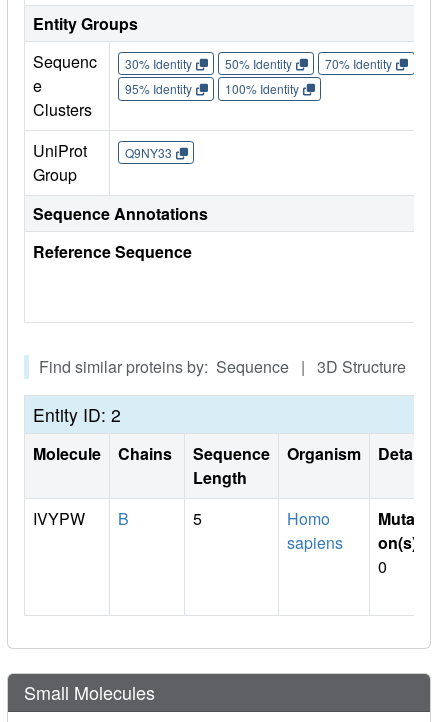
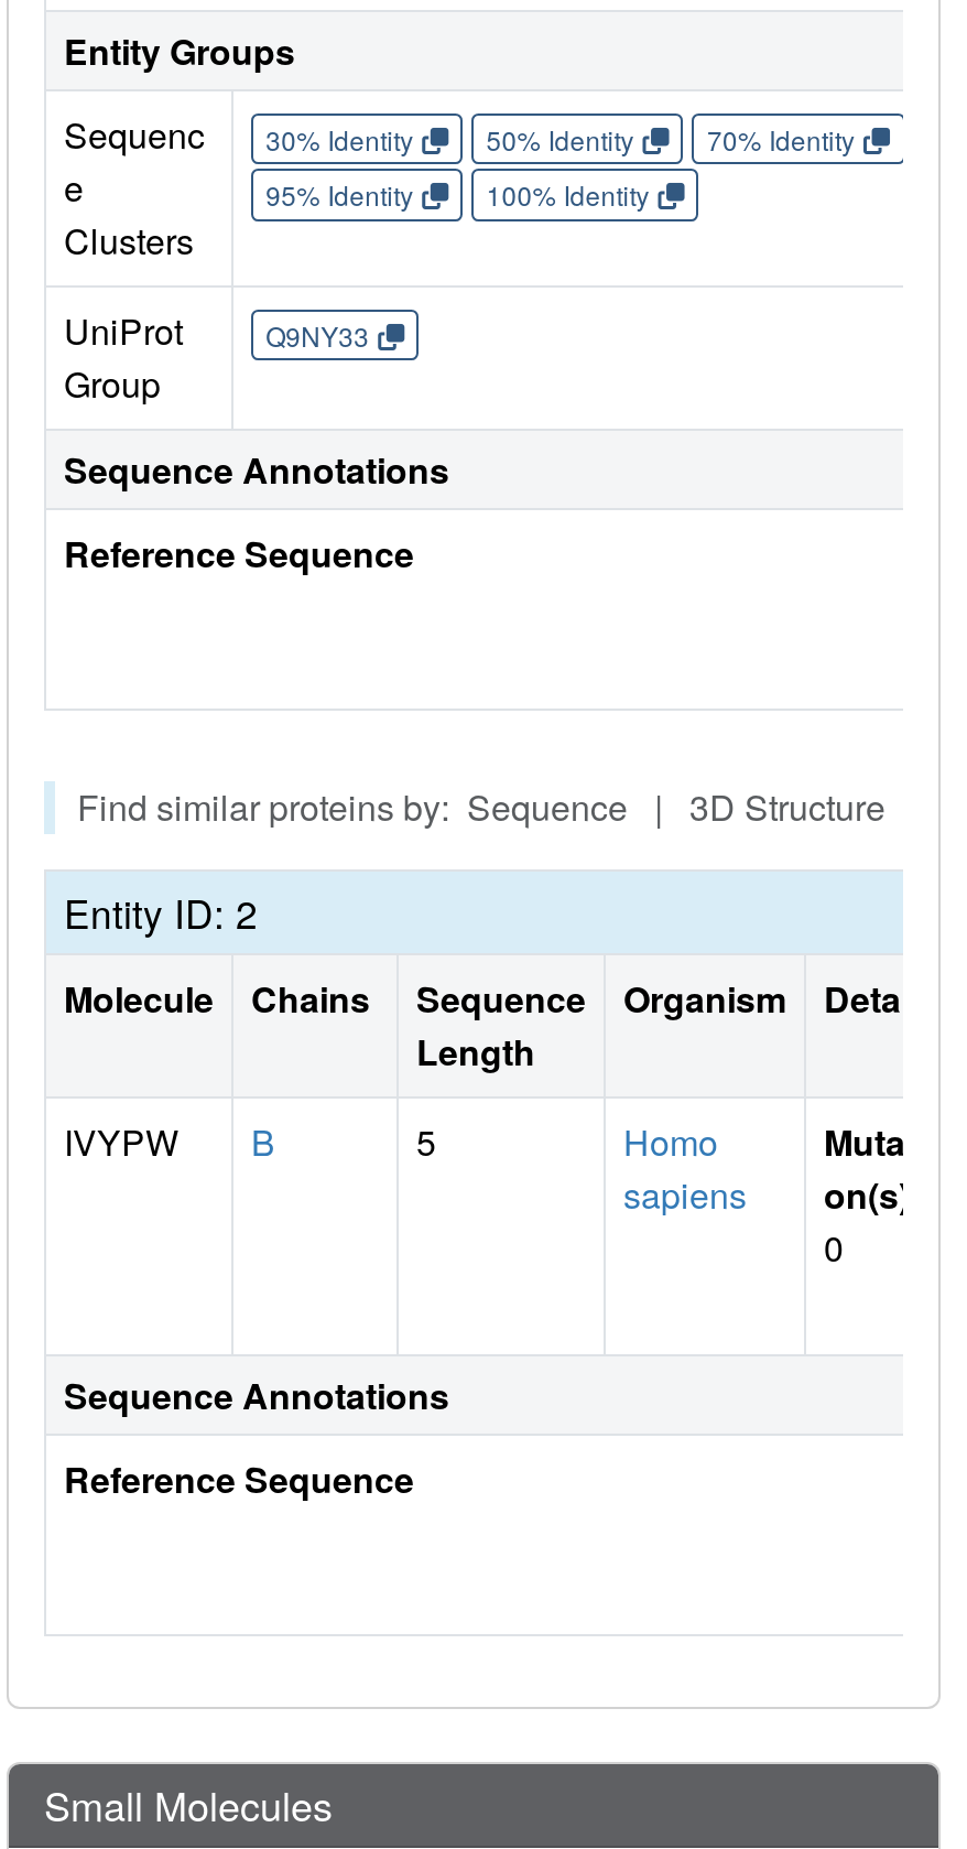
+ Sequence Annotations
+ Reference Sequence
